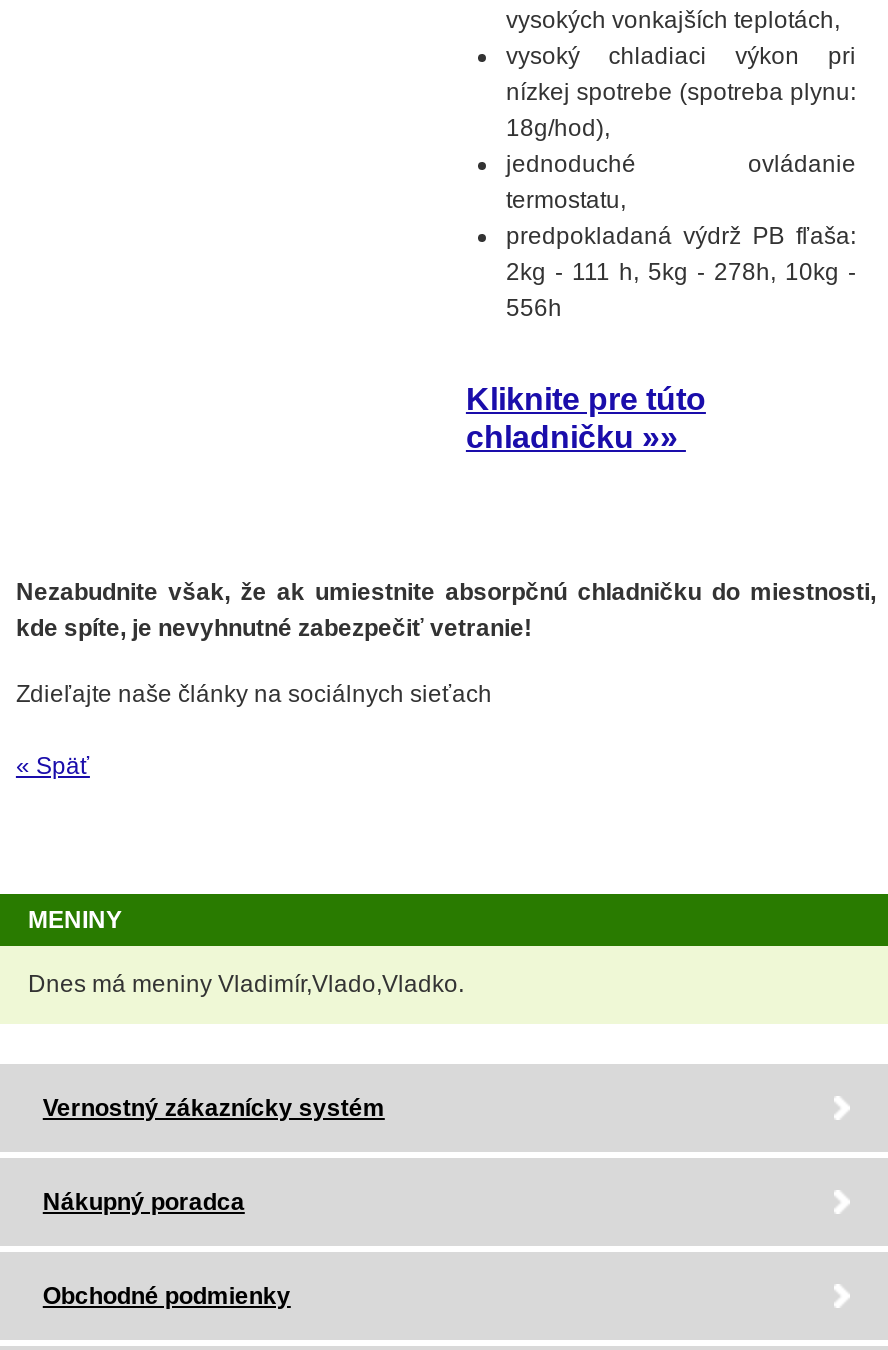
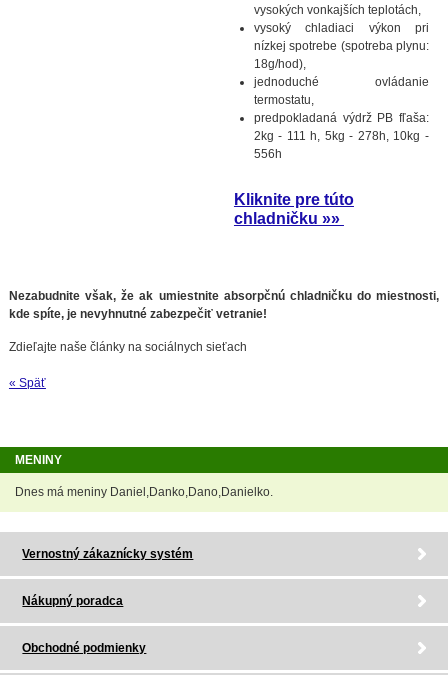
- Dnes má meniny Vladimír,Vlado,Vladko.
+ Dnes má meniny Daniel,Danko,Dano,Danielko.
